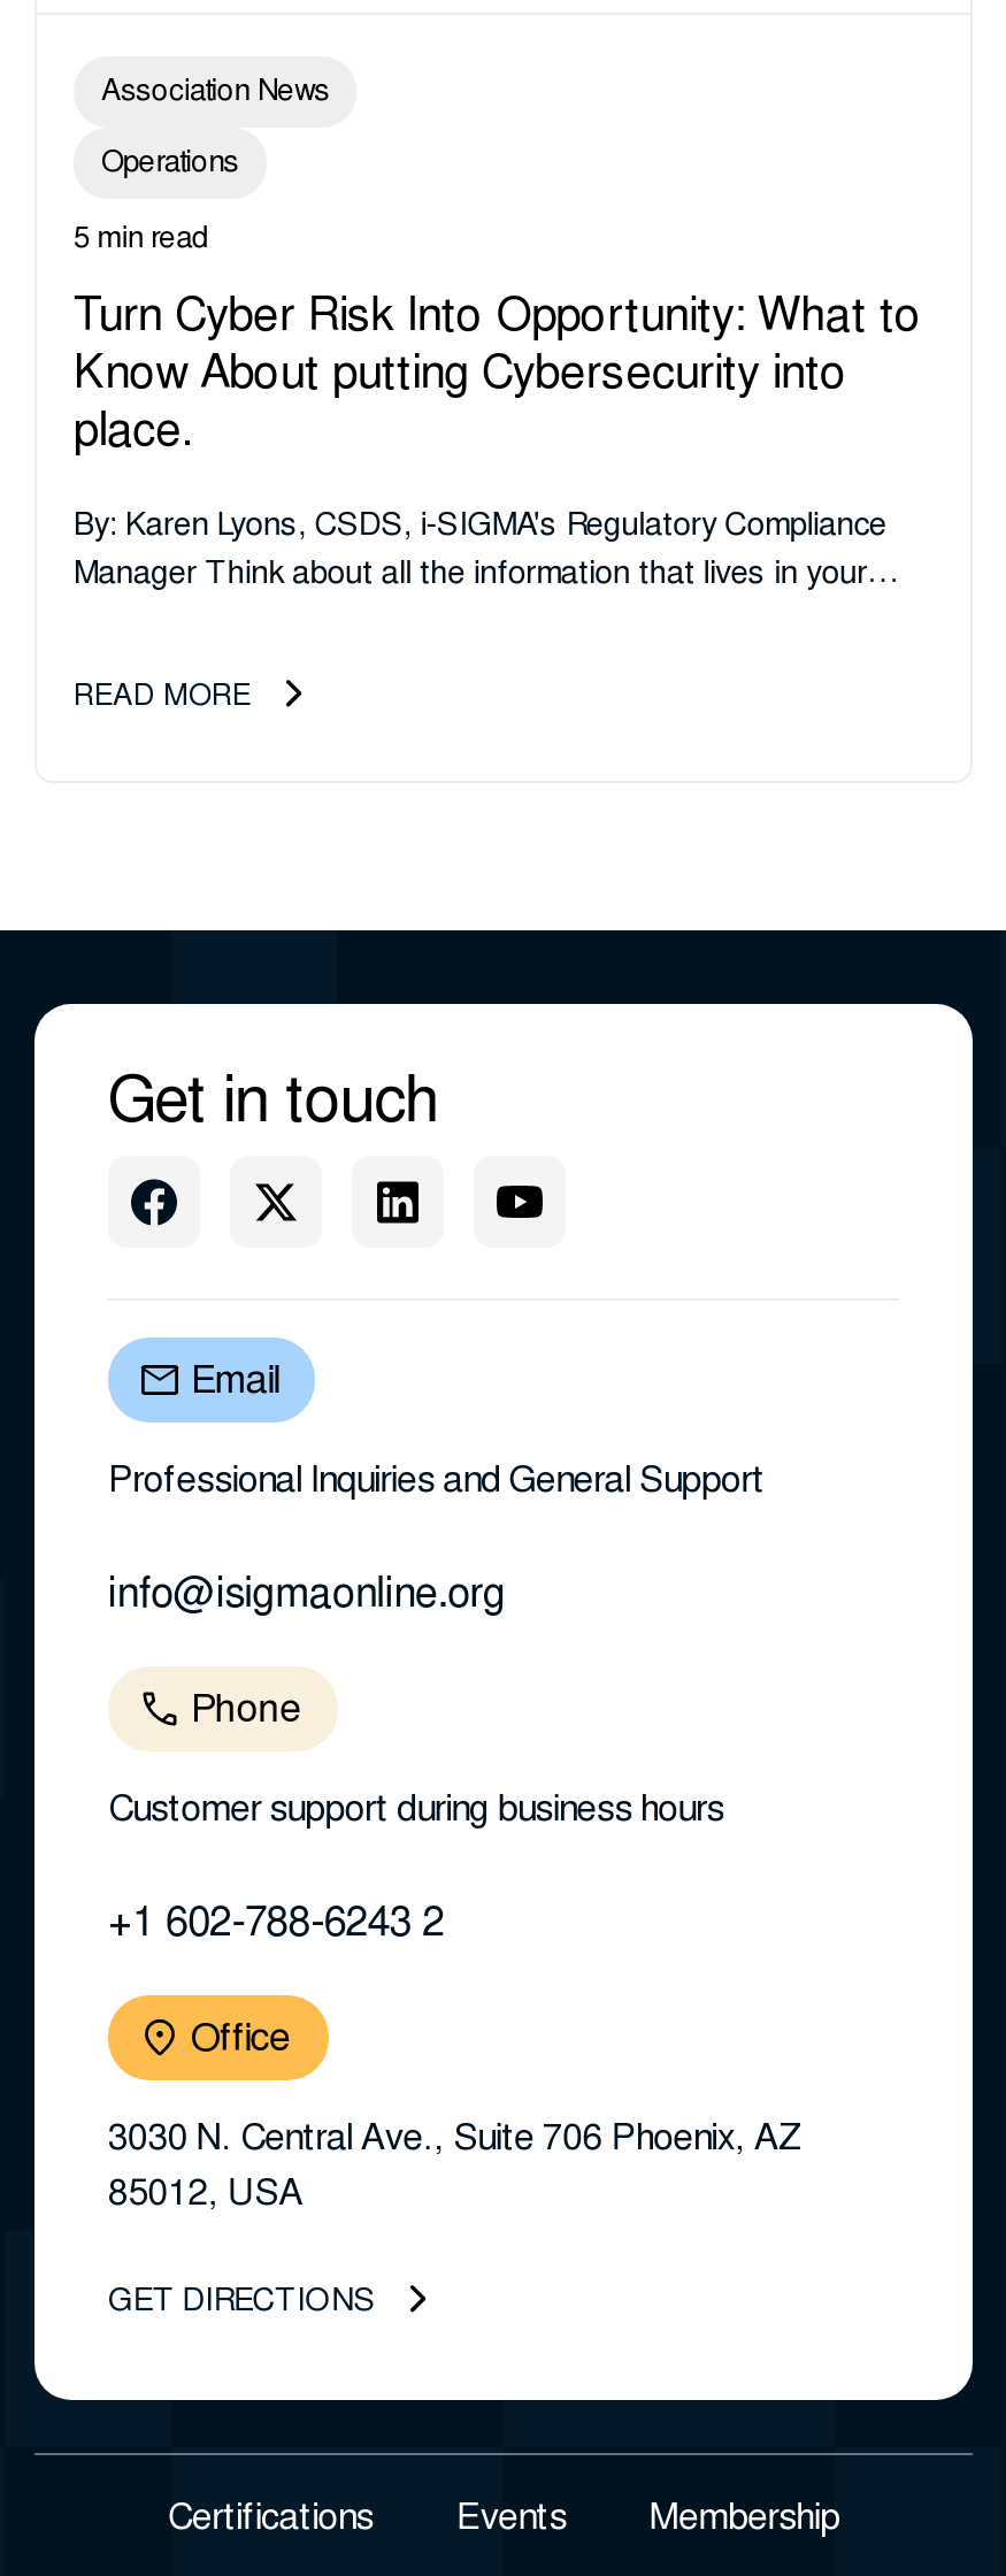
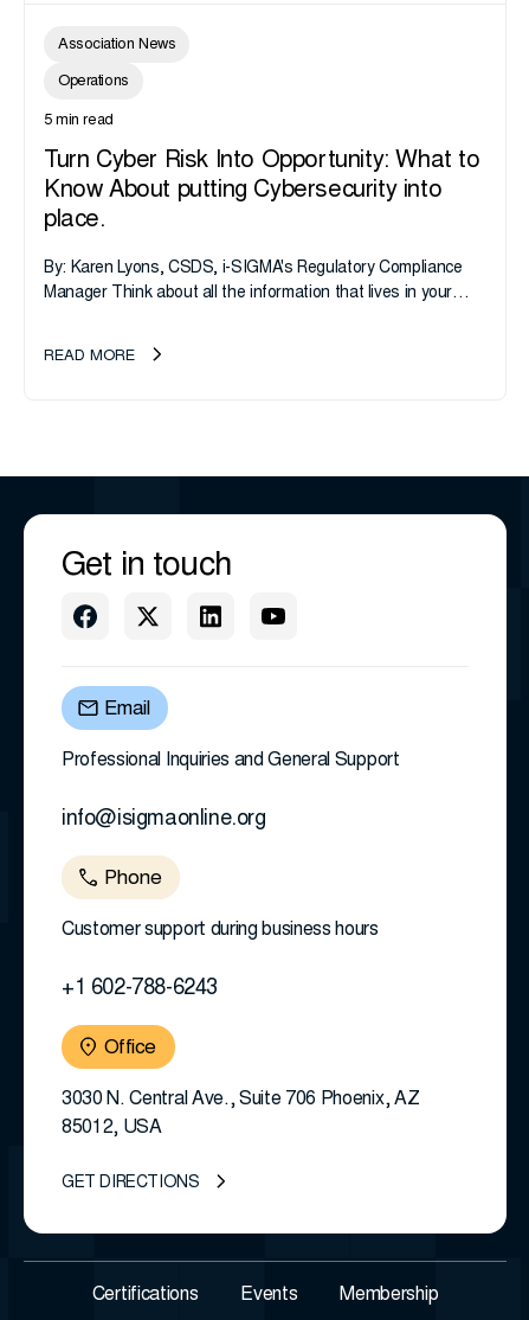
- +1 602-788-6243 2
+ +1 602-788-6243
